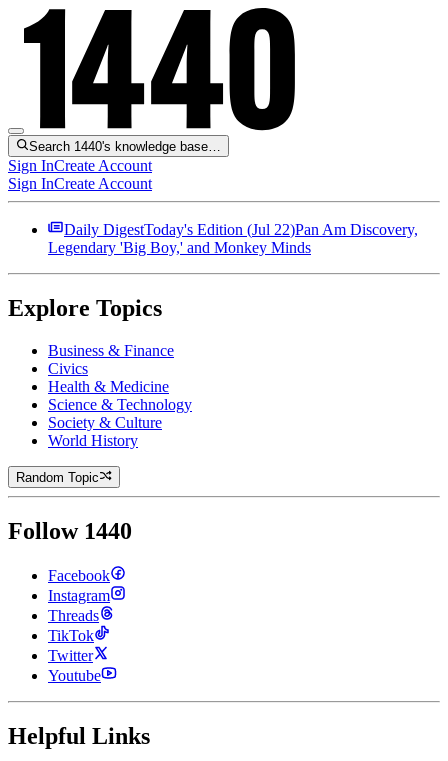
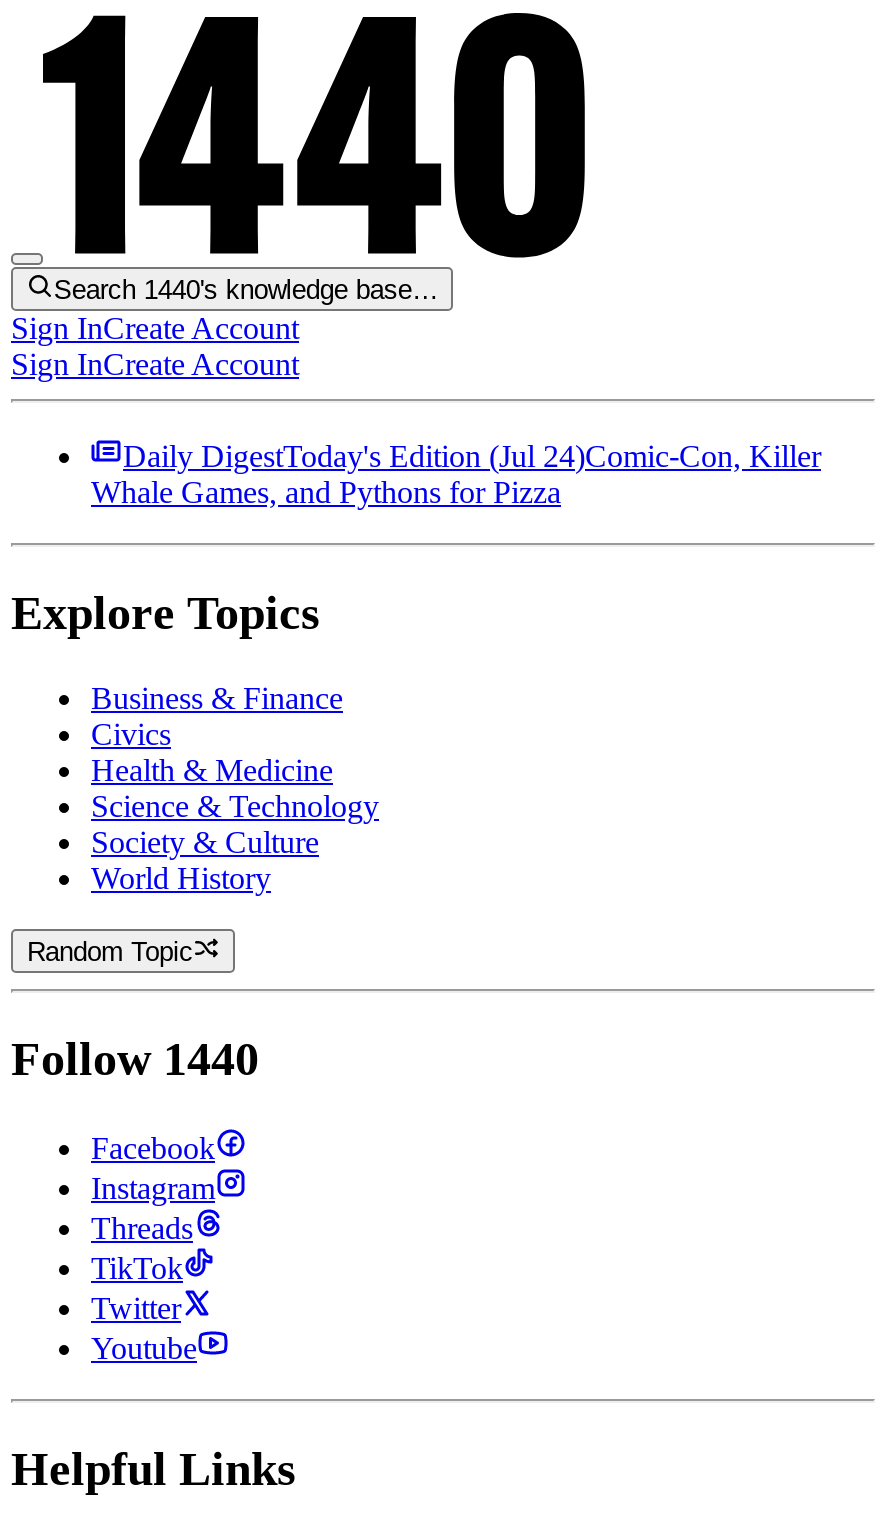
- Daily DigestToday's Edition (Jul 22)Pan Am Discovery,
- Legendary 'Big Boy,' and Monkey Minds
+ Daily DigestToday's Edition (Jul 24)Comic-Con, Killer
+ Whale Games, and Pythons for Pizza
